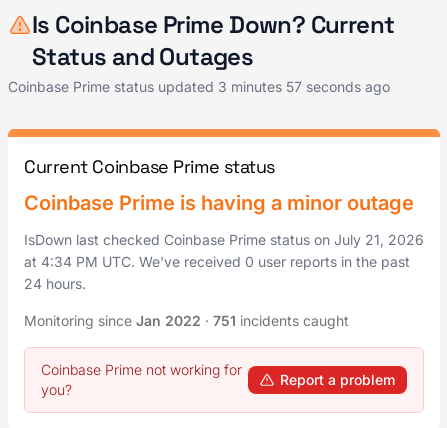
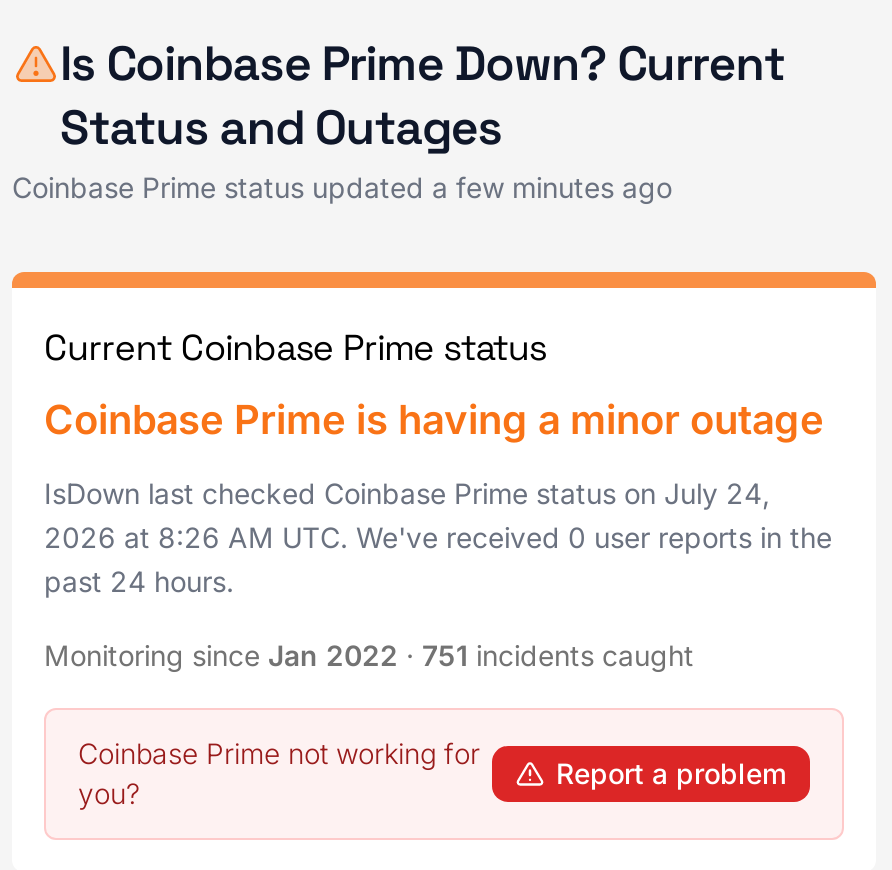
- Coinbase Prime status updated 3 minutes 57 seconds ago
+ Coinbase Prime status updated a few minutes ago

- IsDown last checked Coinbase Prime status on July 21, 2026
- at 4:34 PM UTC. We've received 0 user reports in the past
- 24 hours.
+ IsDown last checked Coinbase Prime status on July 24,
+ 2026 at 8:26 AM UTC. We've received 0 user reports in the
+ past 24 hours.
